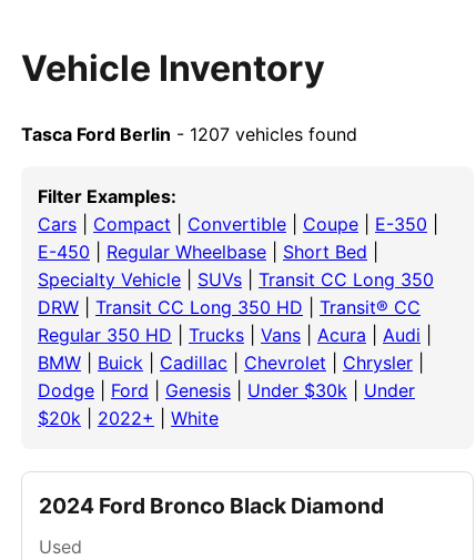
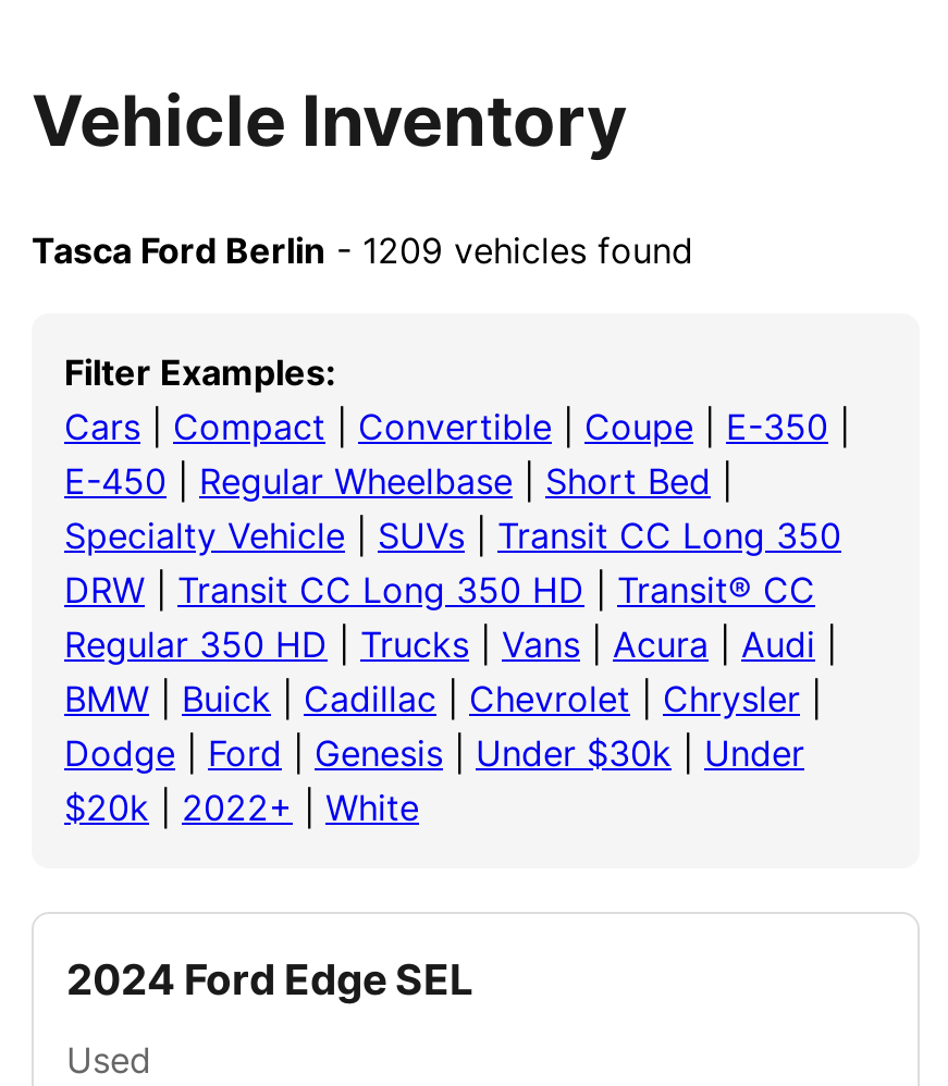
- Tasca Ford Berlin - 1207 vehicles found
+ Tasca Ford Berlin - 1209 vehicles found

- 2024 Ford Bronco Black Diamond
+ 2024 Ford Edge SEL
